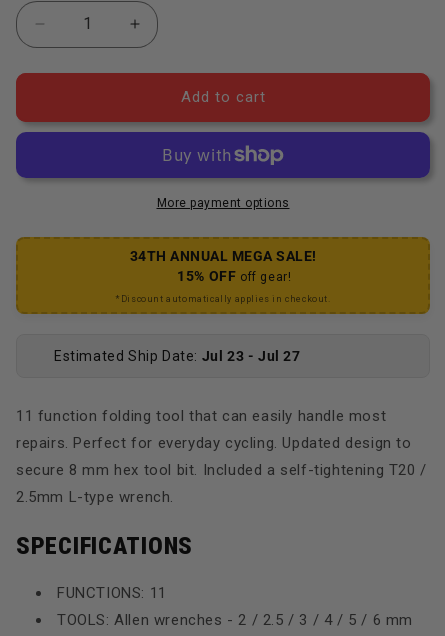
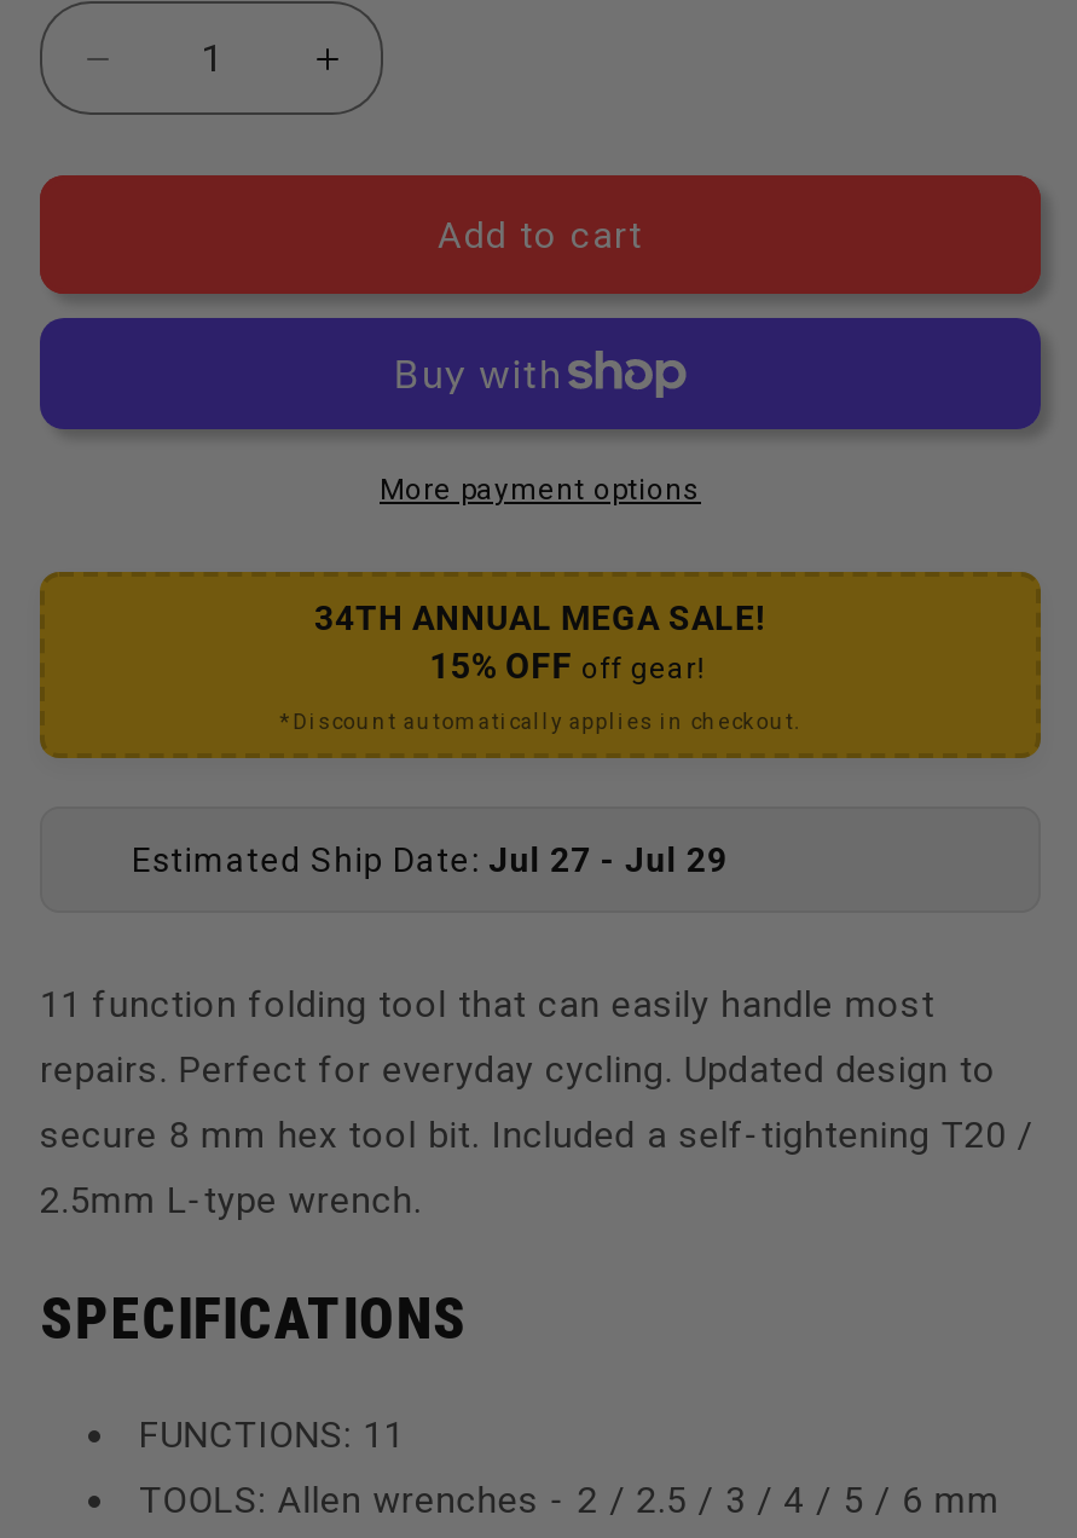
- Estimated Ship Date: Jul 23 - Jul 27
+ Estimated Ship Date: Jul 27 - Jul 29
